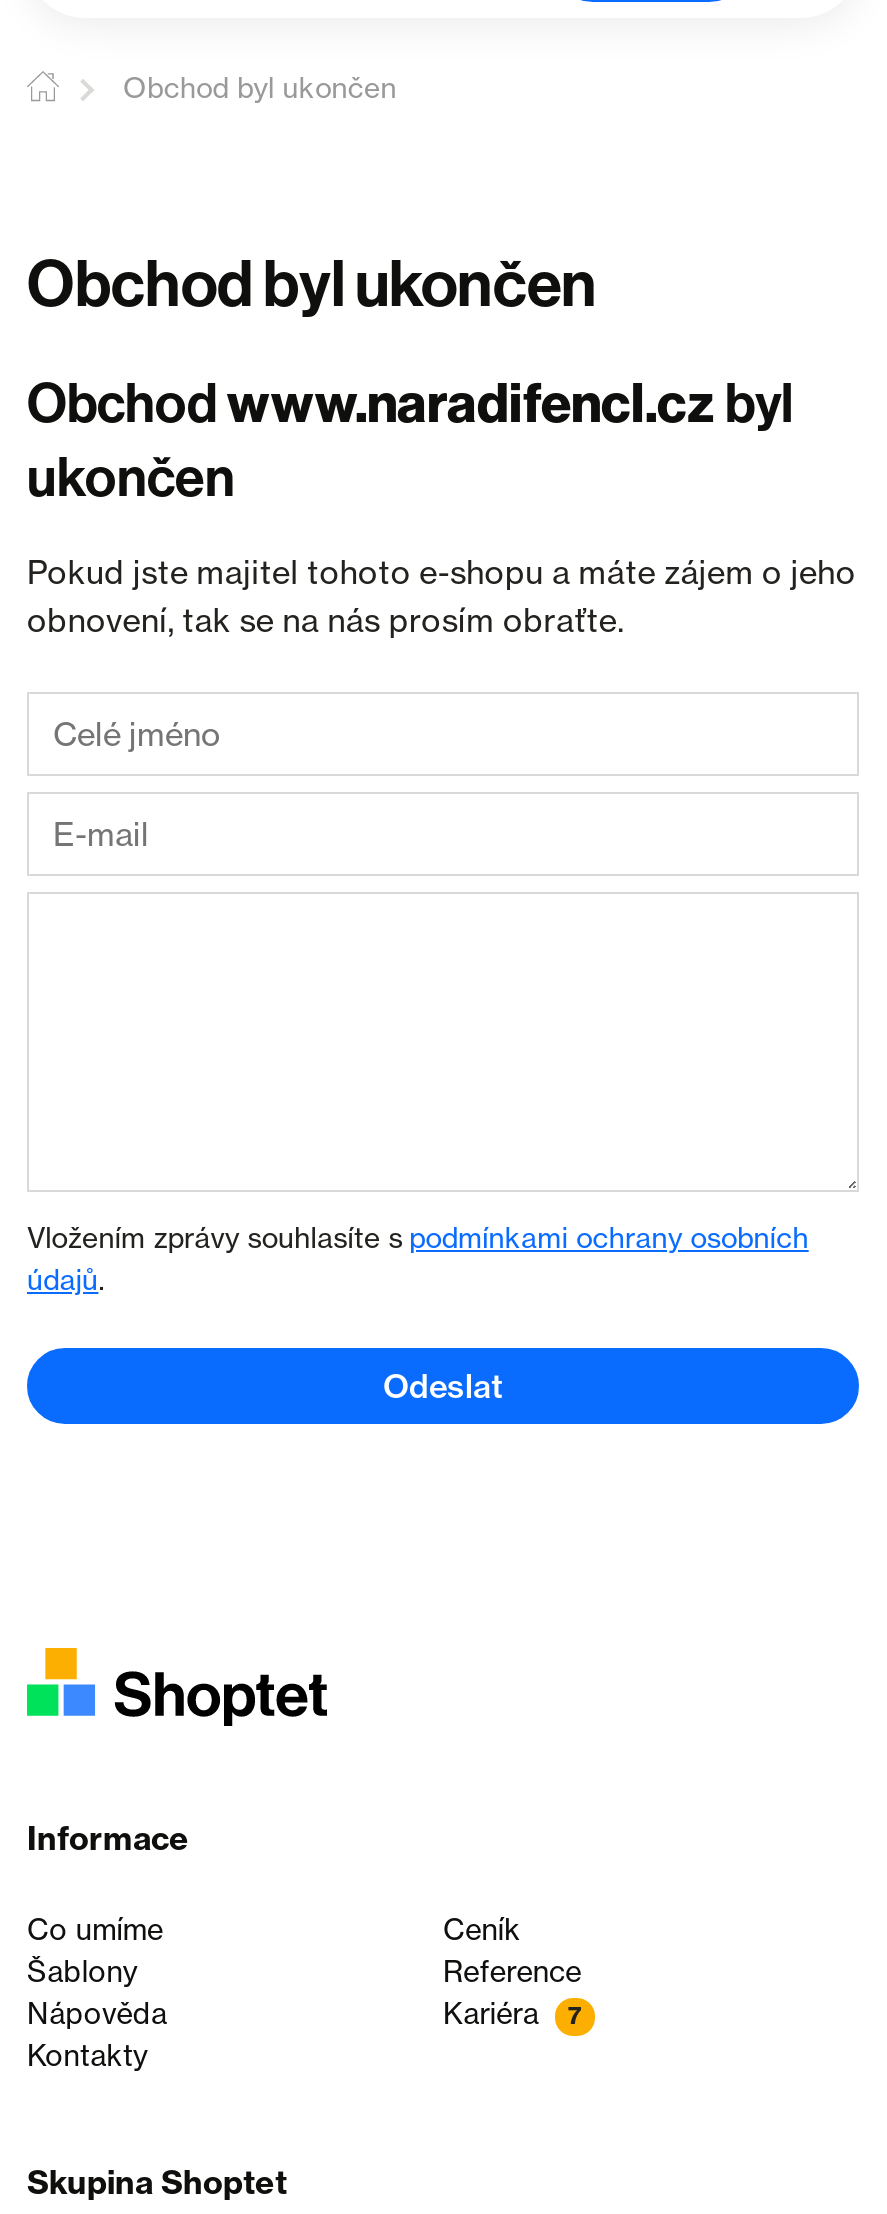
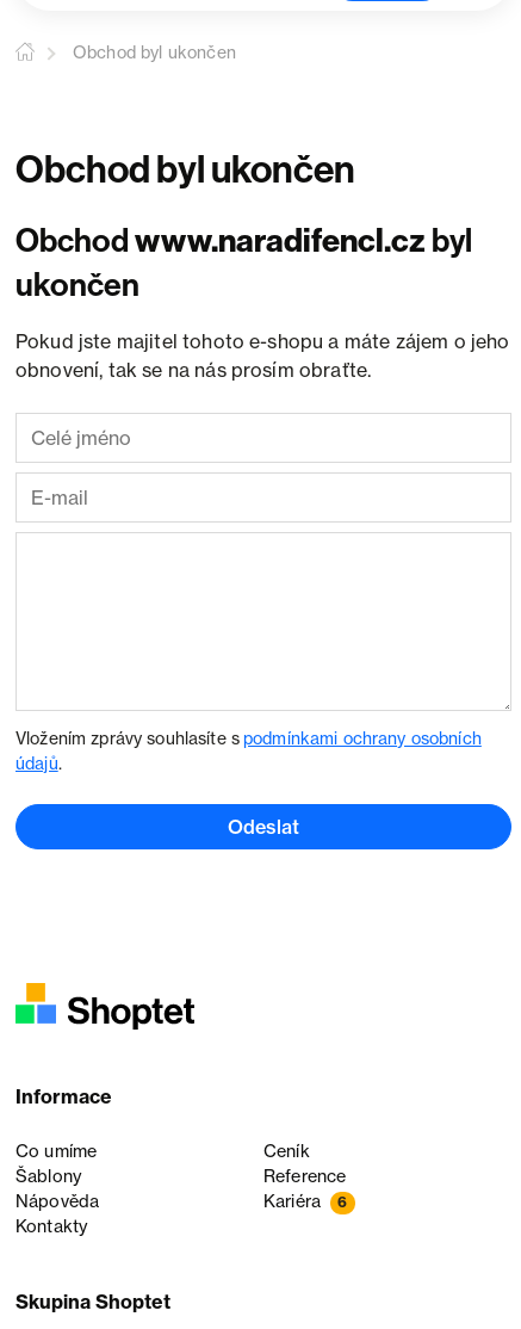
- Kariéra 7
+ Kariéra 6
